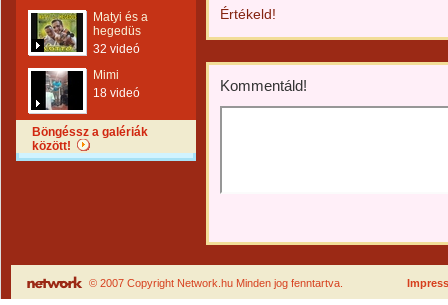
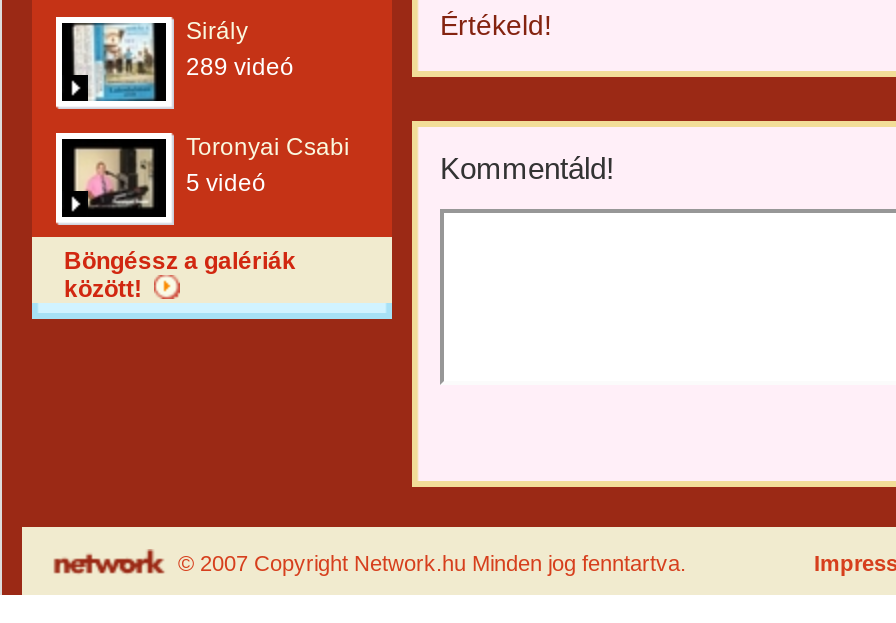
- [image]
- Matyi és a
- hegedüs
- 32 videó
+ [image]
+ Sirály
+ 289 videó

- [image]
- Mimi
- 18 videó
+ [image]
+ Toronyai Csabi
+ 5 videó
